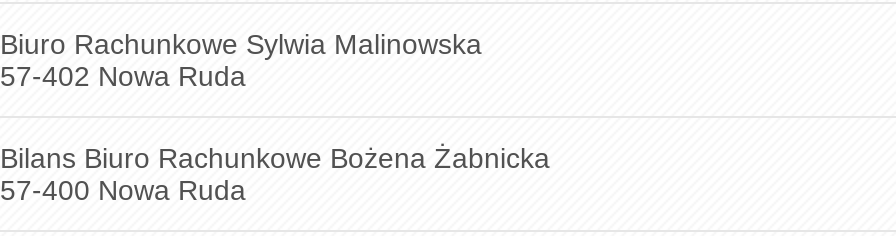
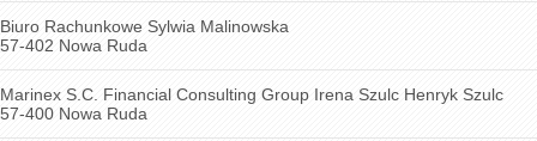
- Bilans Biuro Rachunkowe Bożena Żabnicka
+ Marinex S.C. Financial Consulting Group Irena Szulc Henryk Szulc
